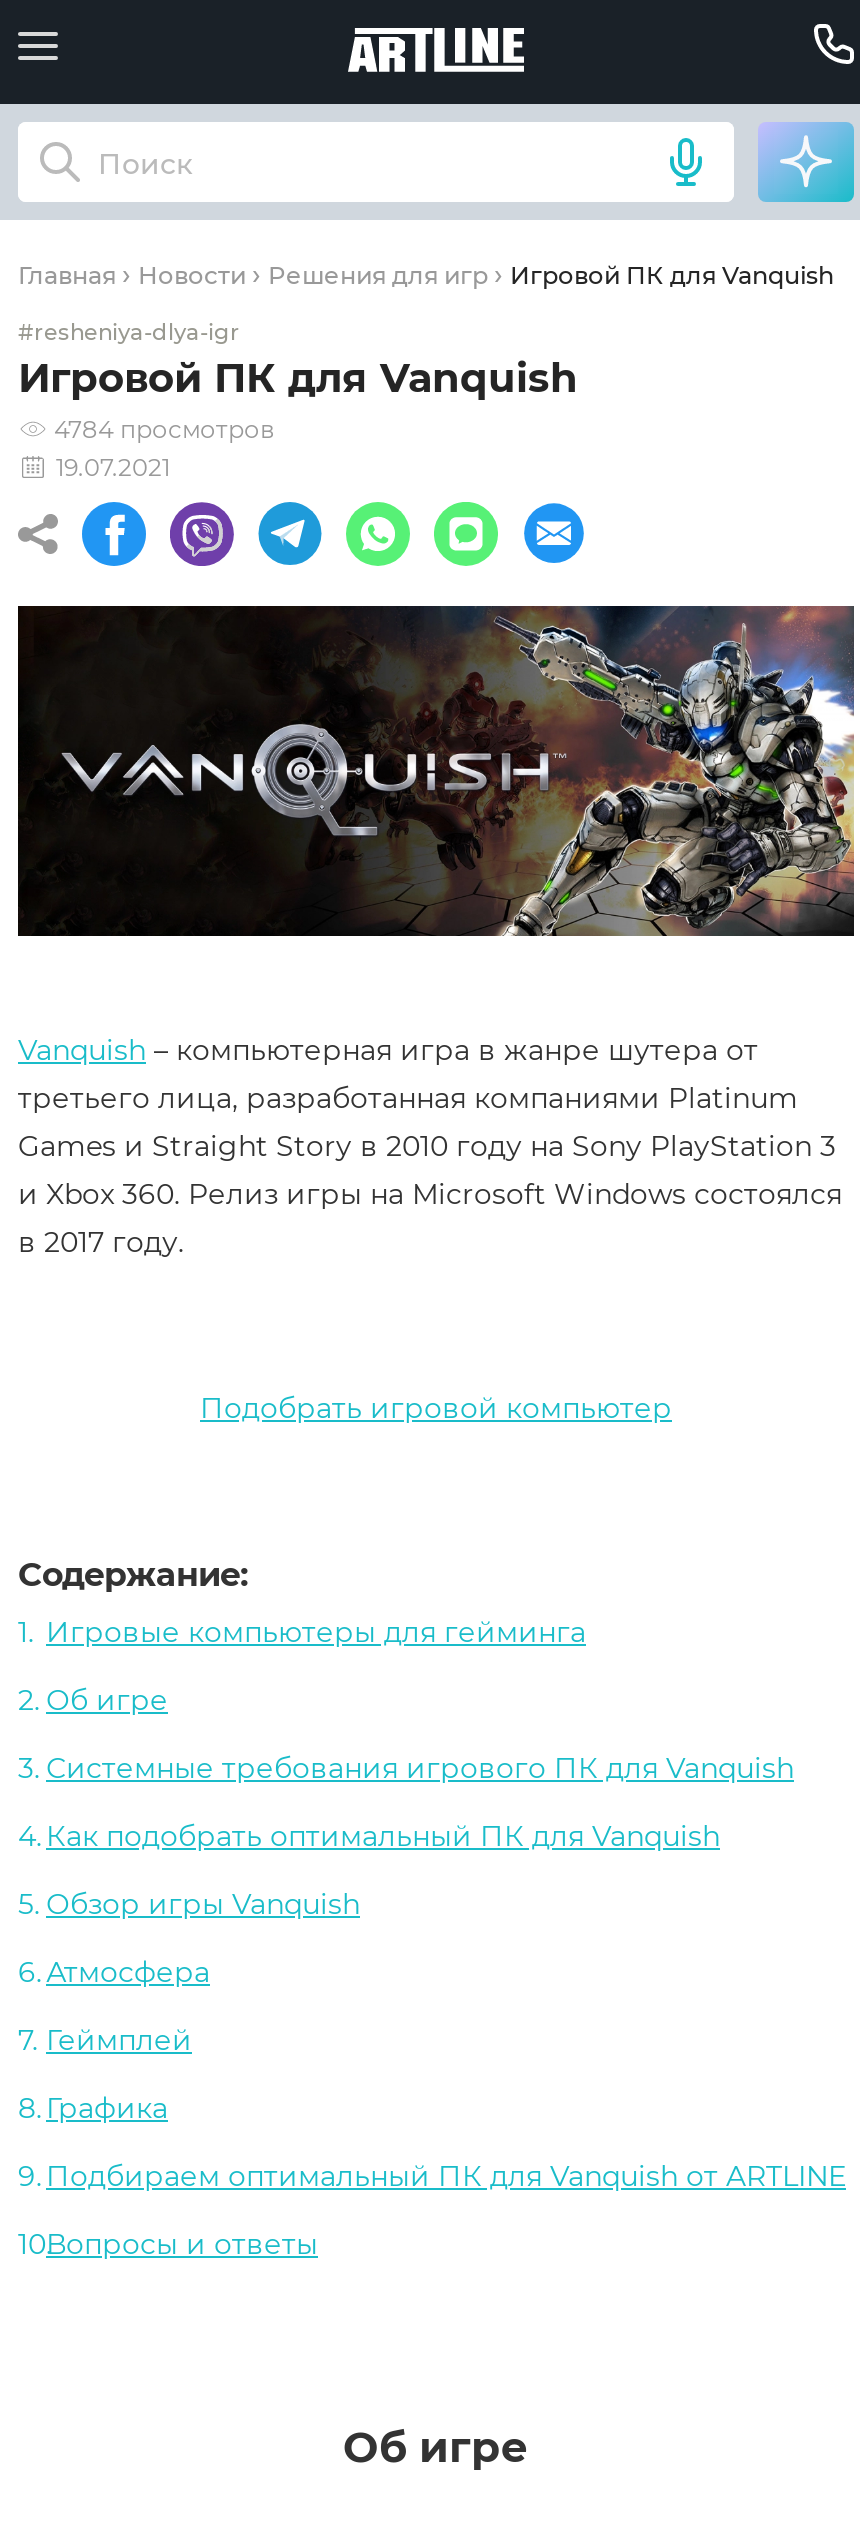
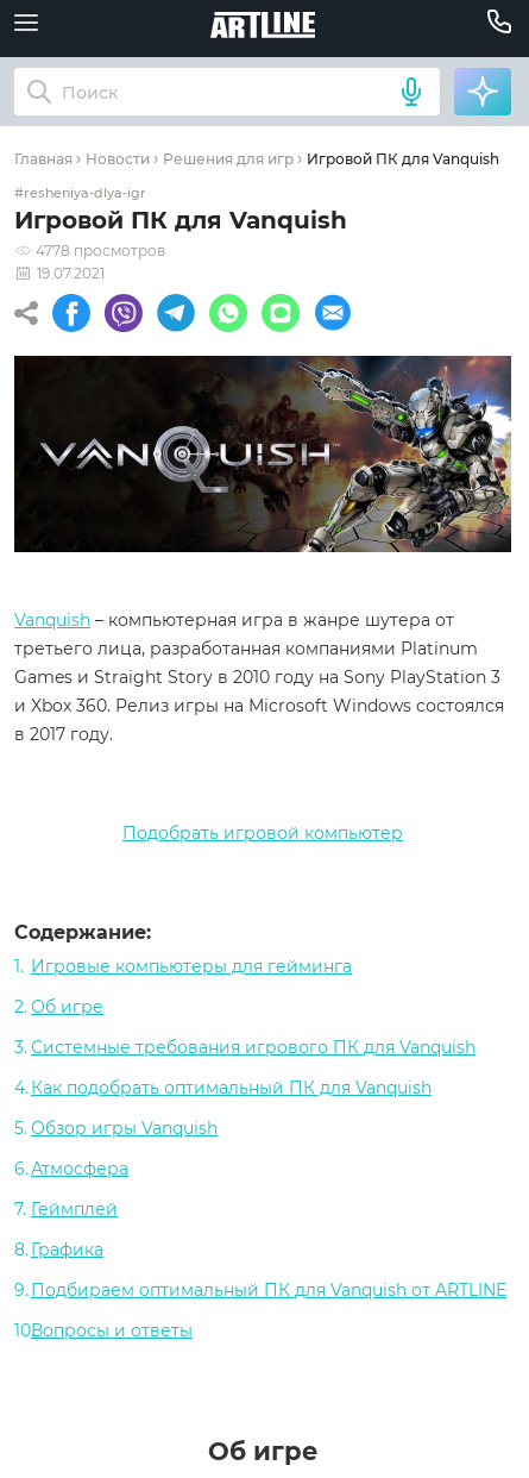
- 4784 просмотров
+ 4778 просмотров
